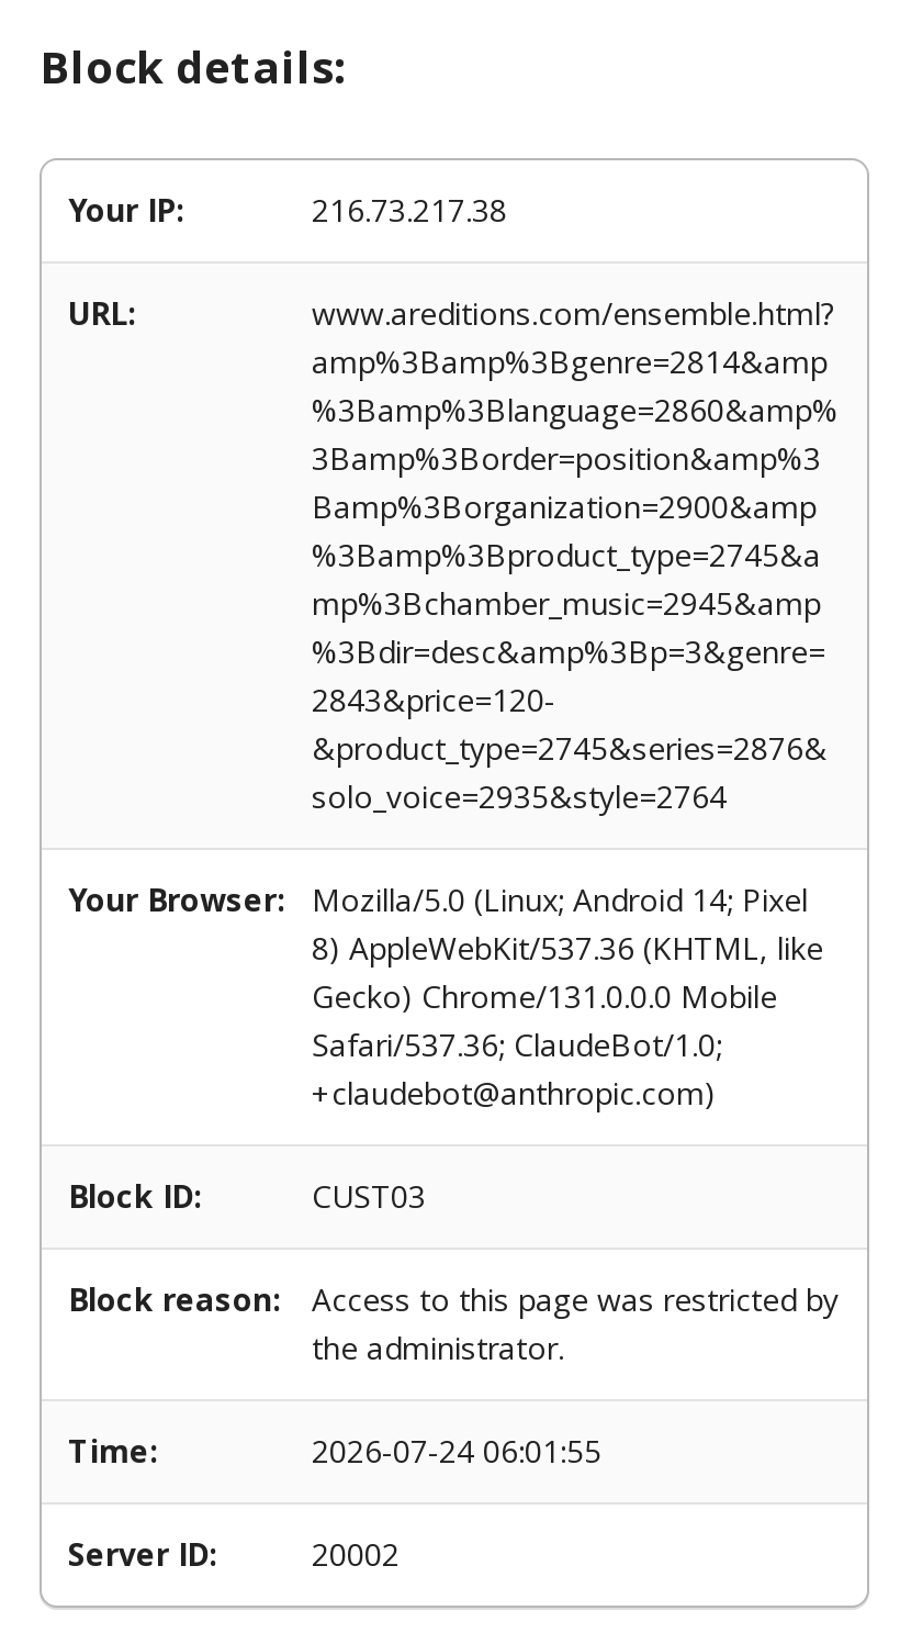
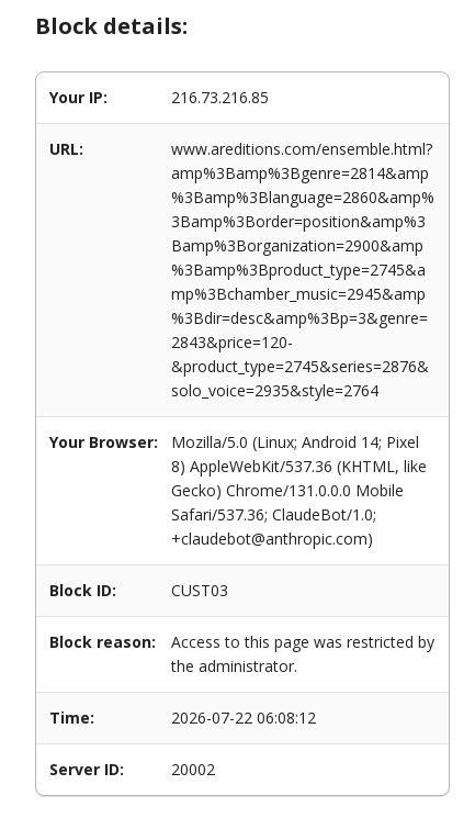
- 216.73.217.38
+ 216.73.216.85

- 2026-07-24 06:01:55
+ 2026-07-22 06:08:12
